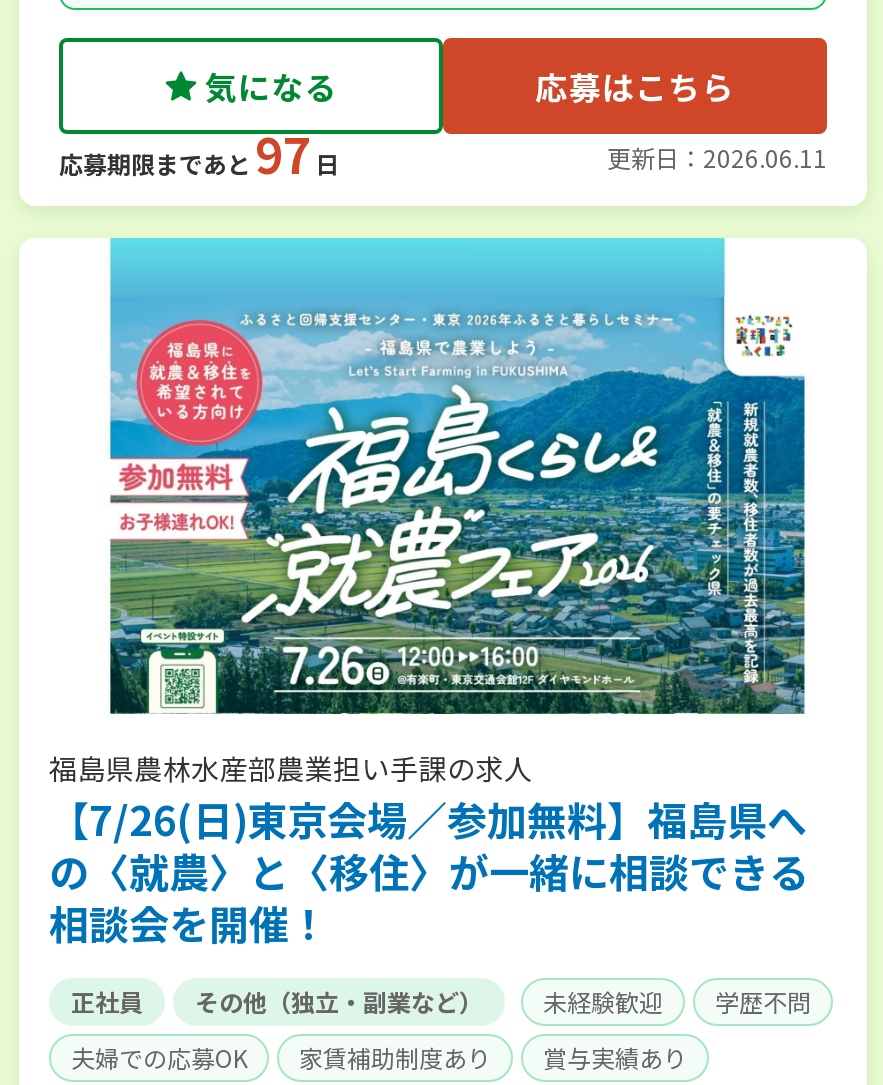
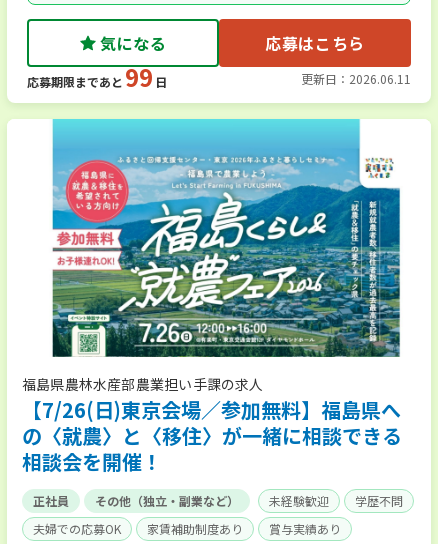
- 応募期限まであと 97 日
+ 応募期限まであと 99 日
